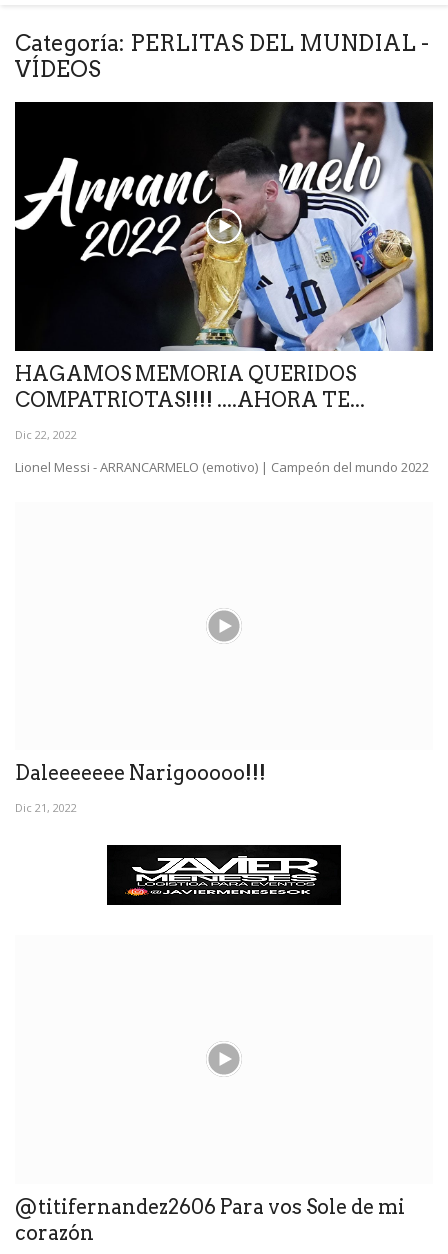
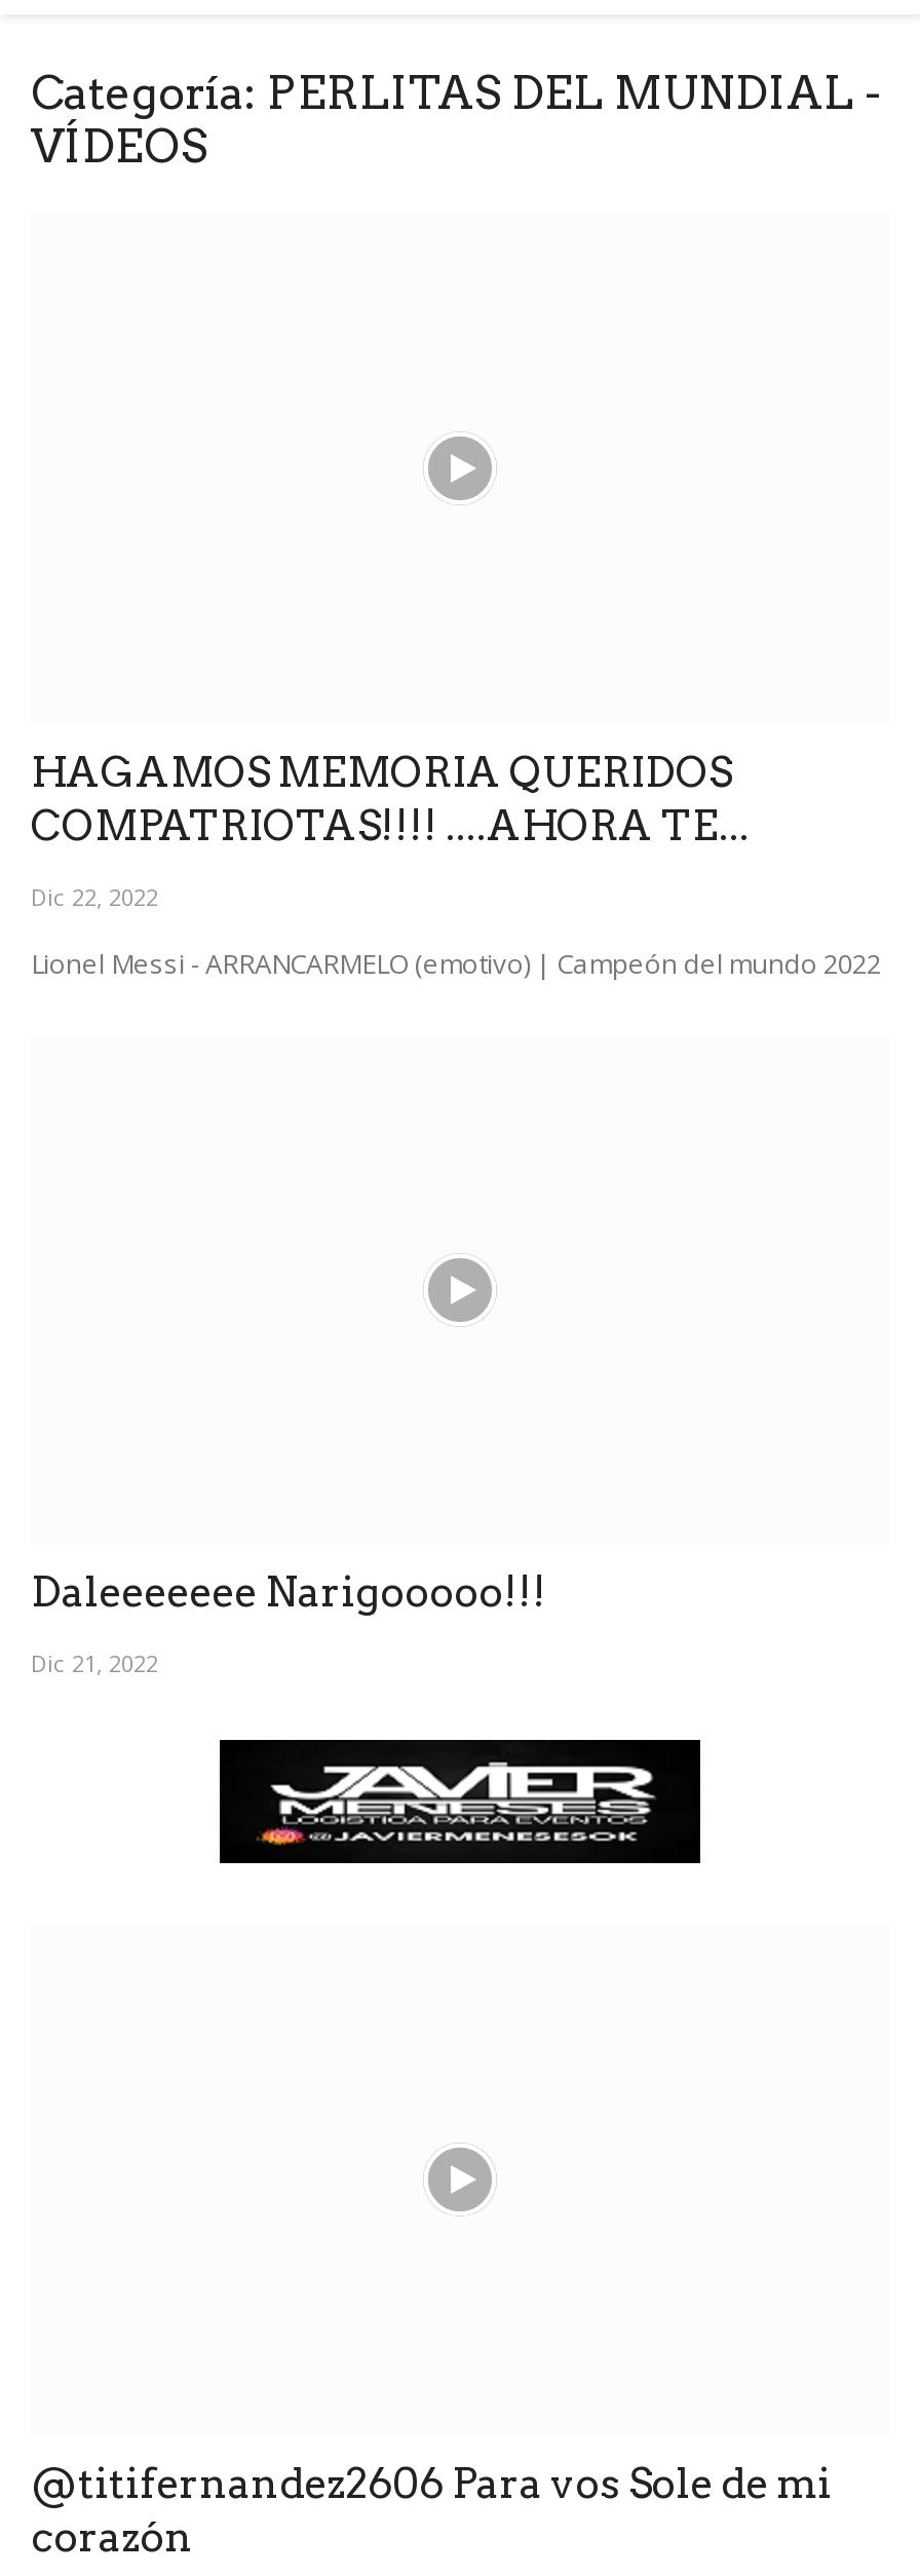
- [image]
